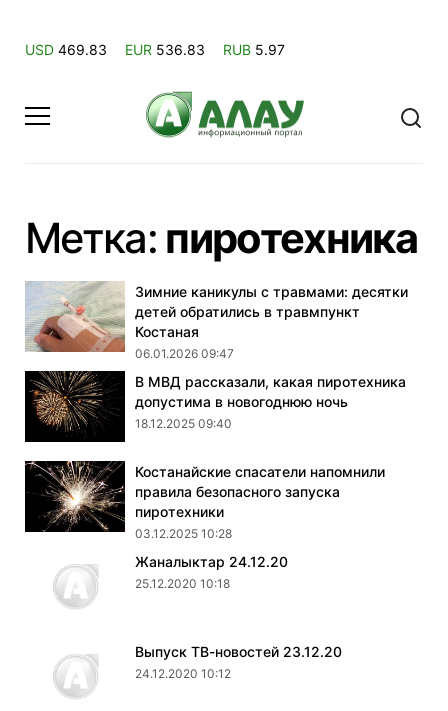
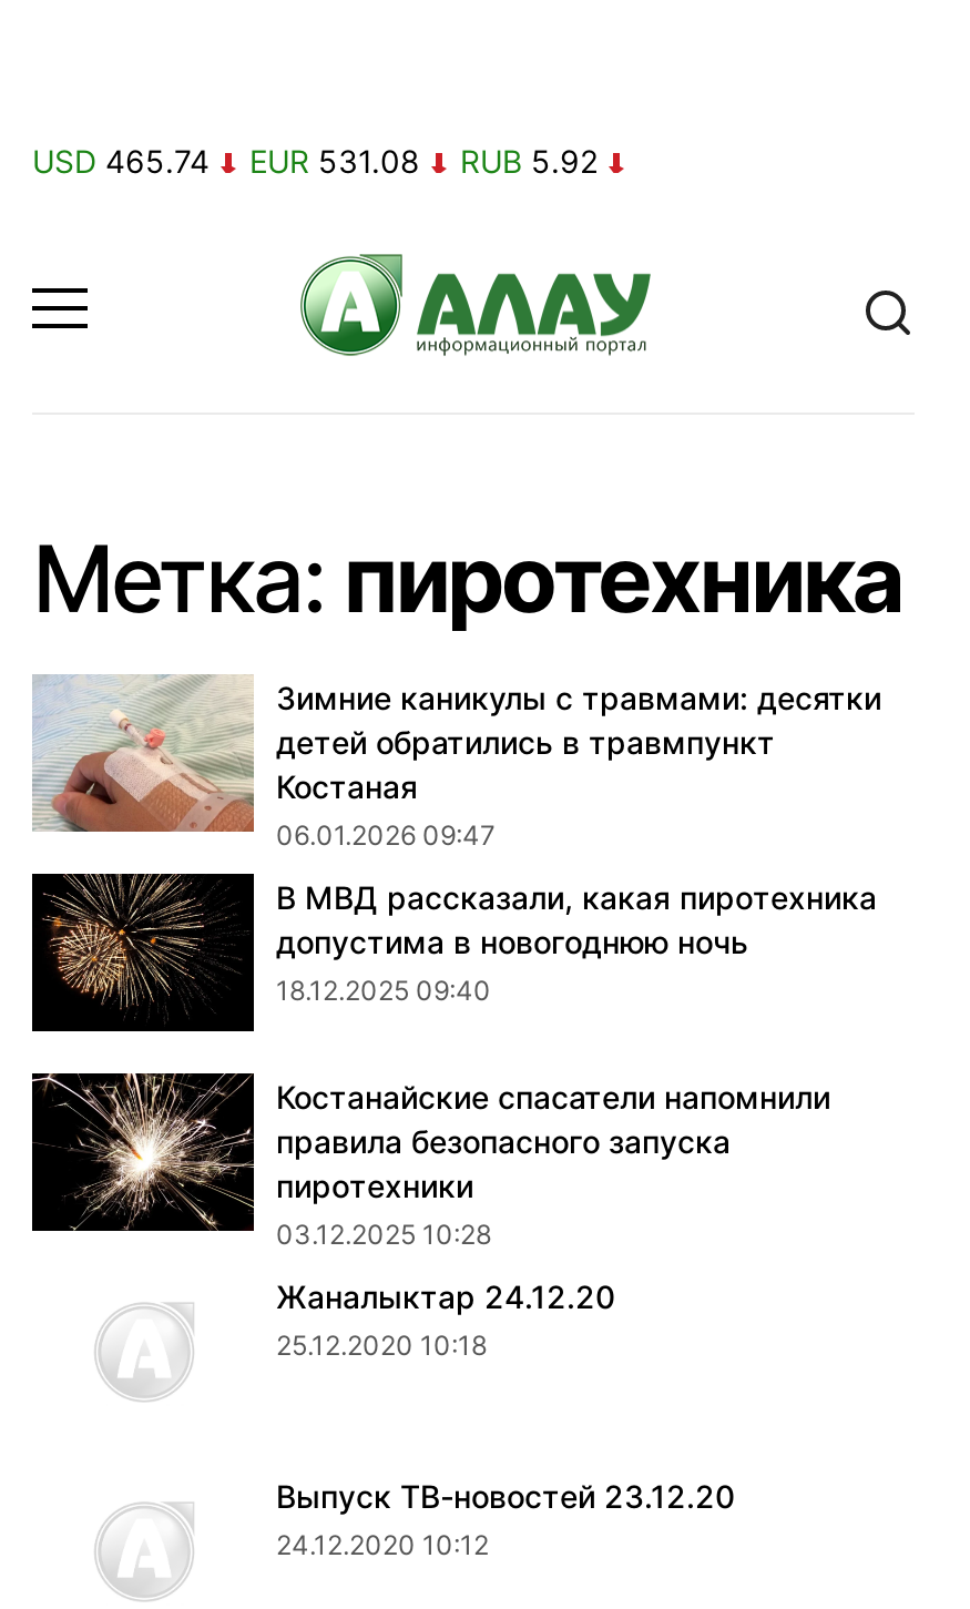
- USD 469.83
+ USD 465.74

- EUR 536.83
+ EUR 531.08

- RUB 5.97
+ RUB 5.92
